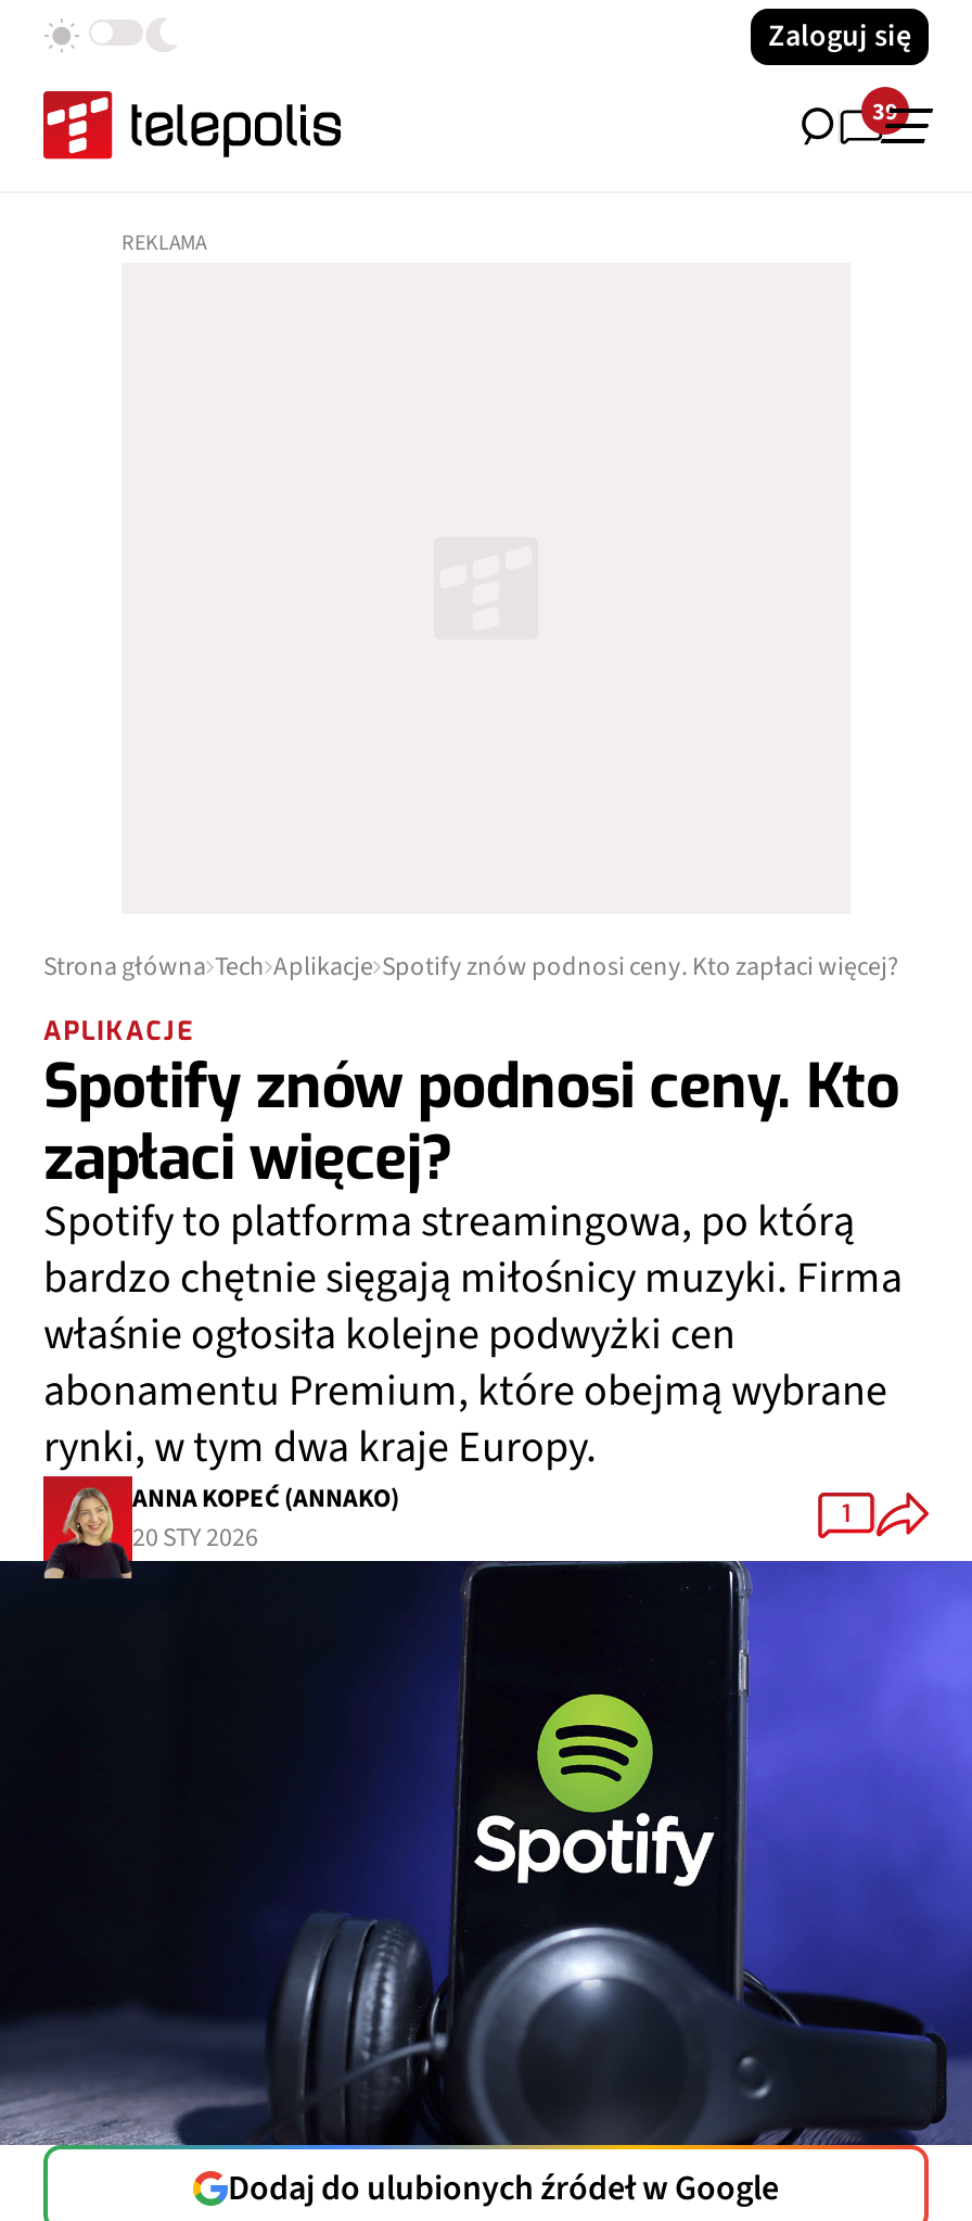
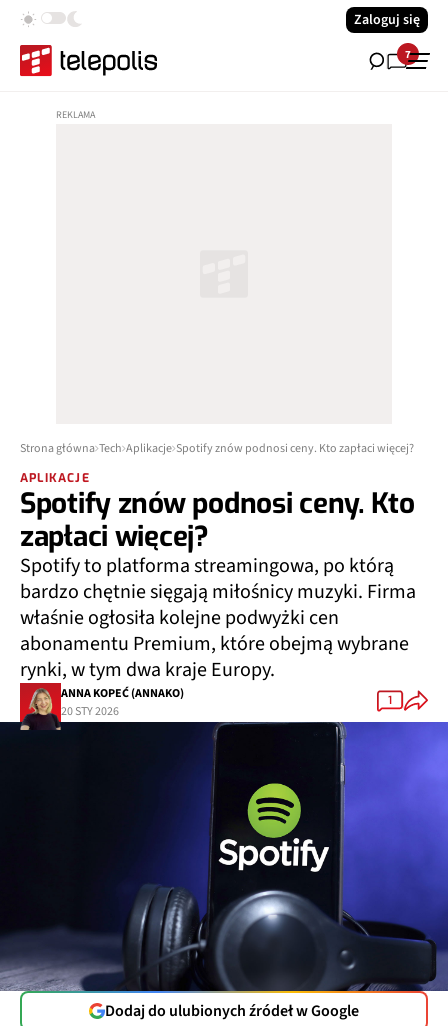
- 39
+ 7
